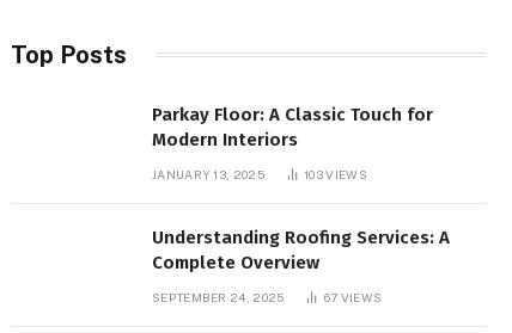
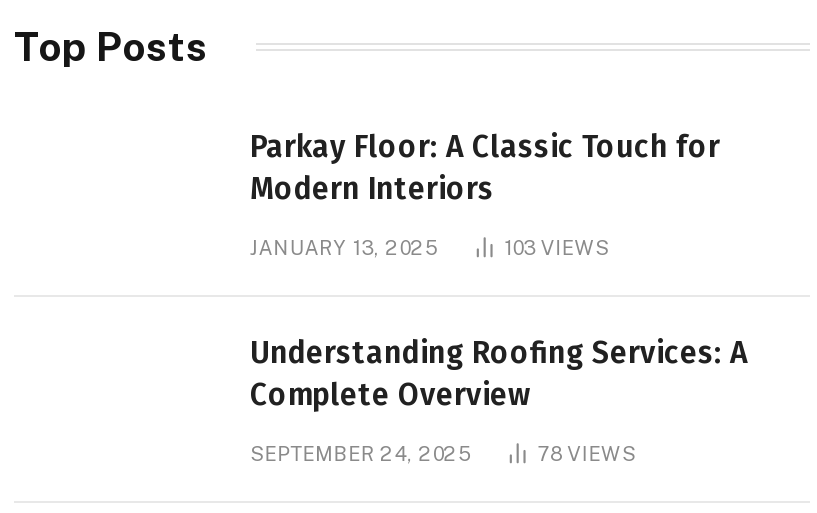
- 67 VIEWS
+ 78 VIEWS
